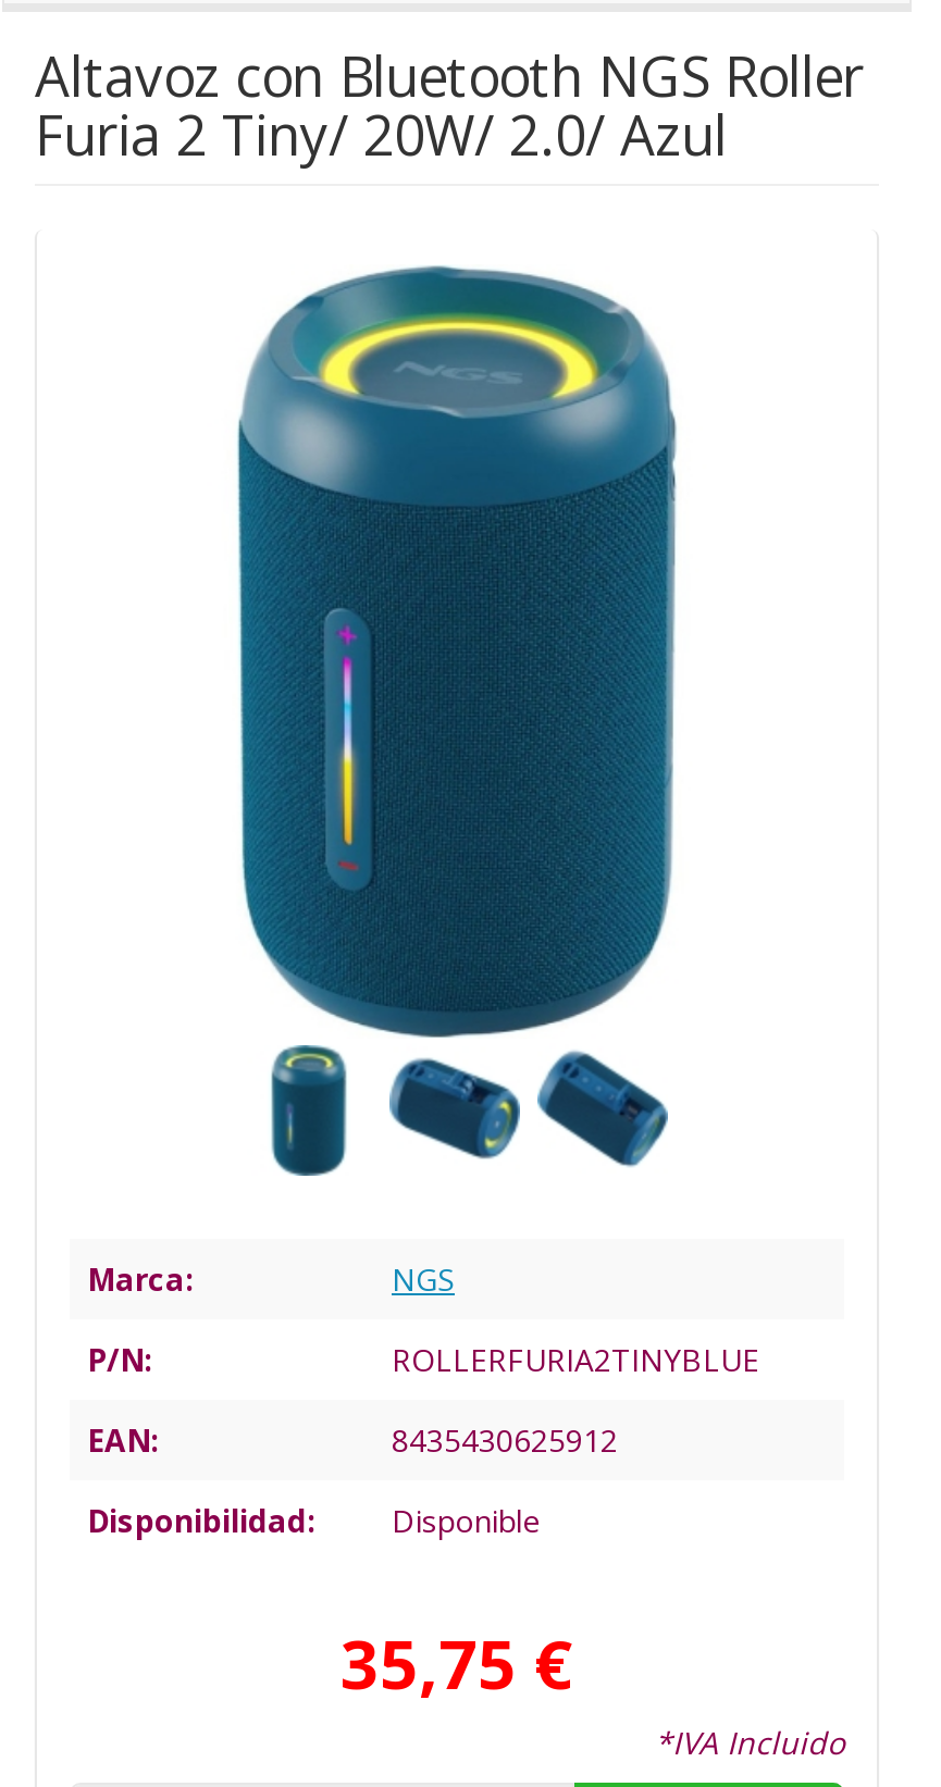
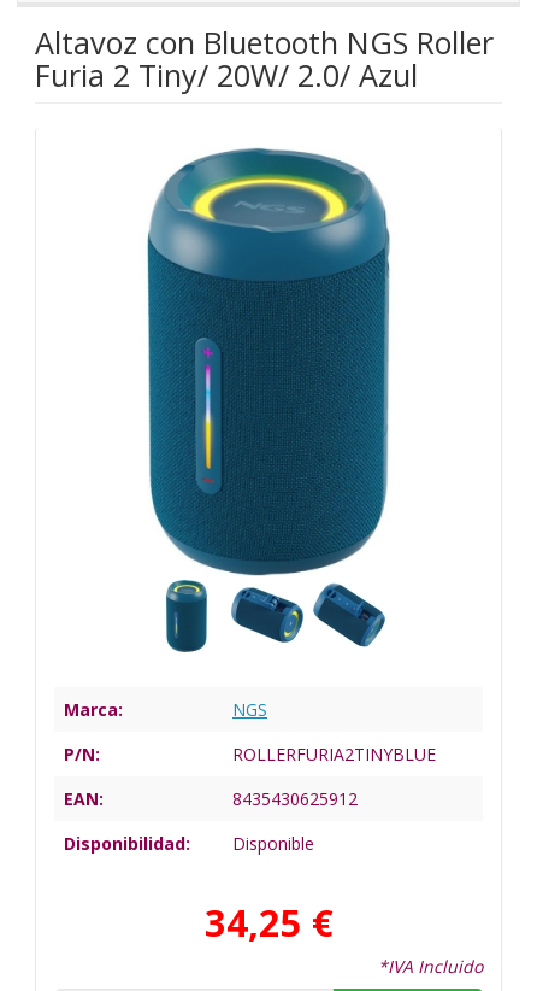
- 35,75 €
+ 34,25 €
